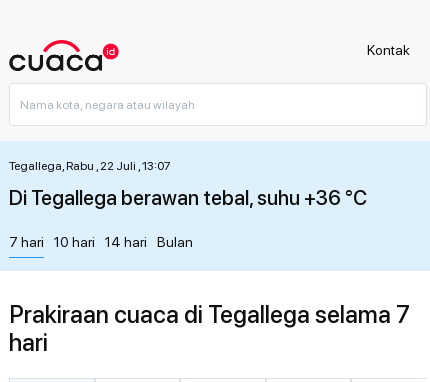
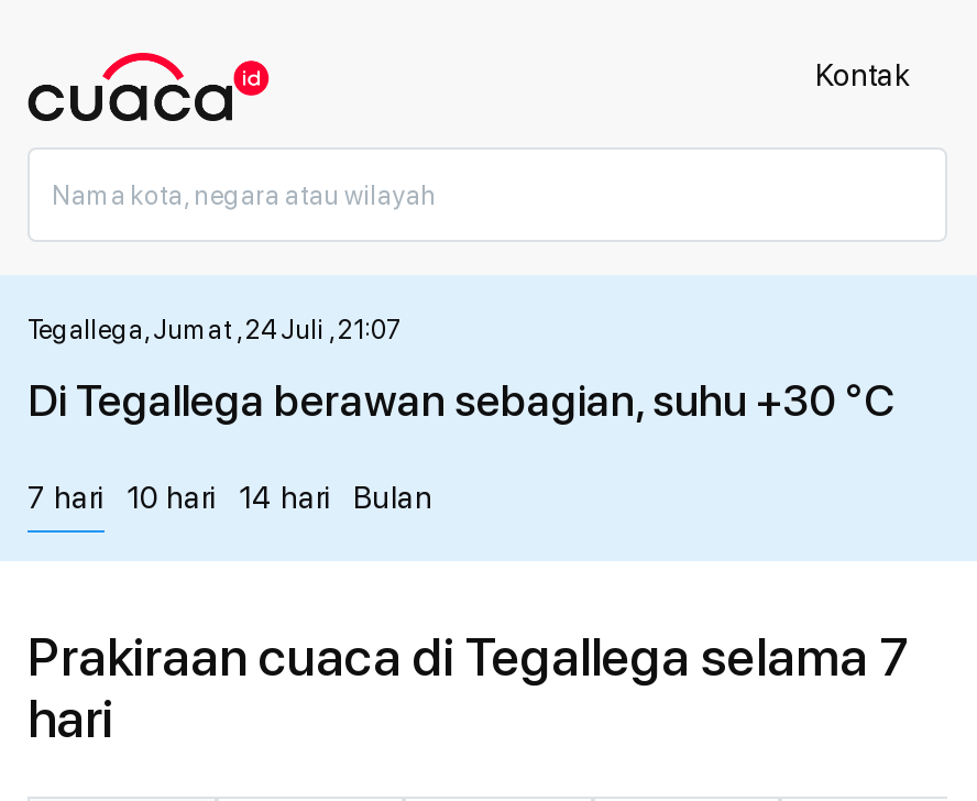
- Tegallega, Rabu , 22 Juli , 13:07
+ Tegallega, Jumat , 24 Juli , 21:07

- Di Tegallega berawan tebal, suhu +36 °C
+ Di Tegallega berawan sebagian, suhu +30 °C
